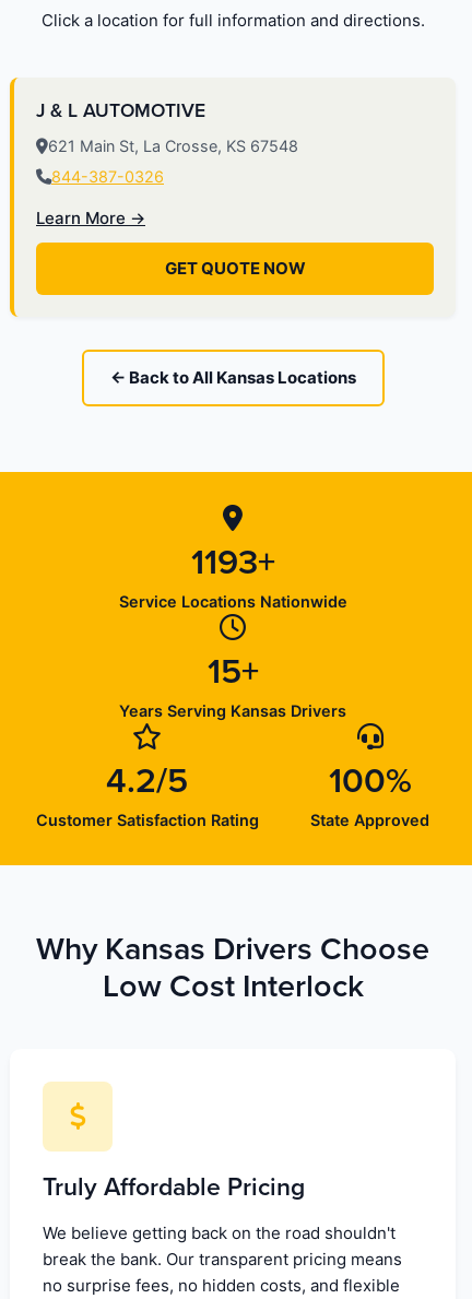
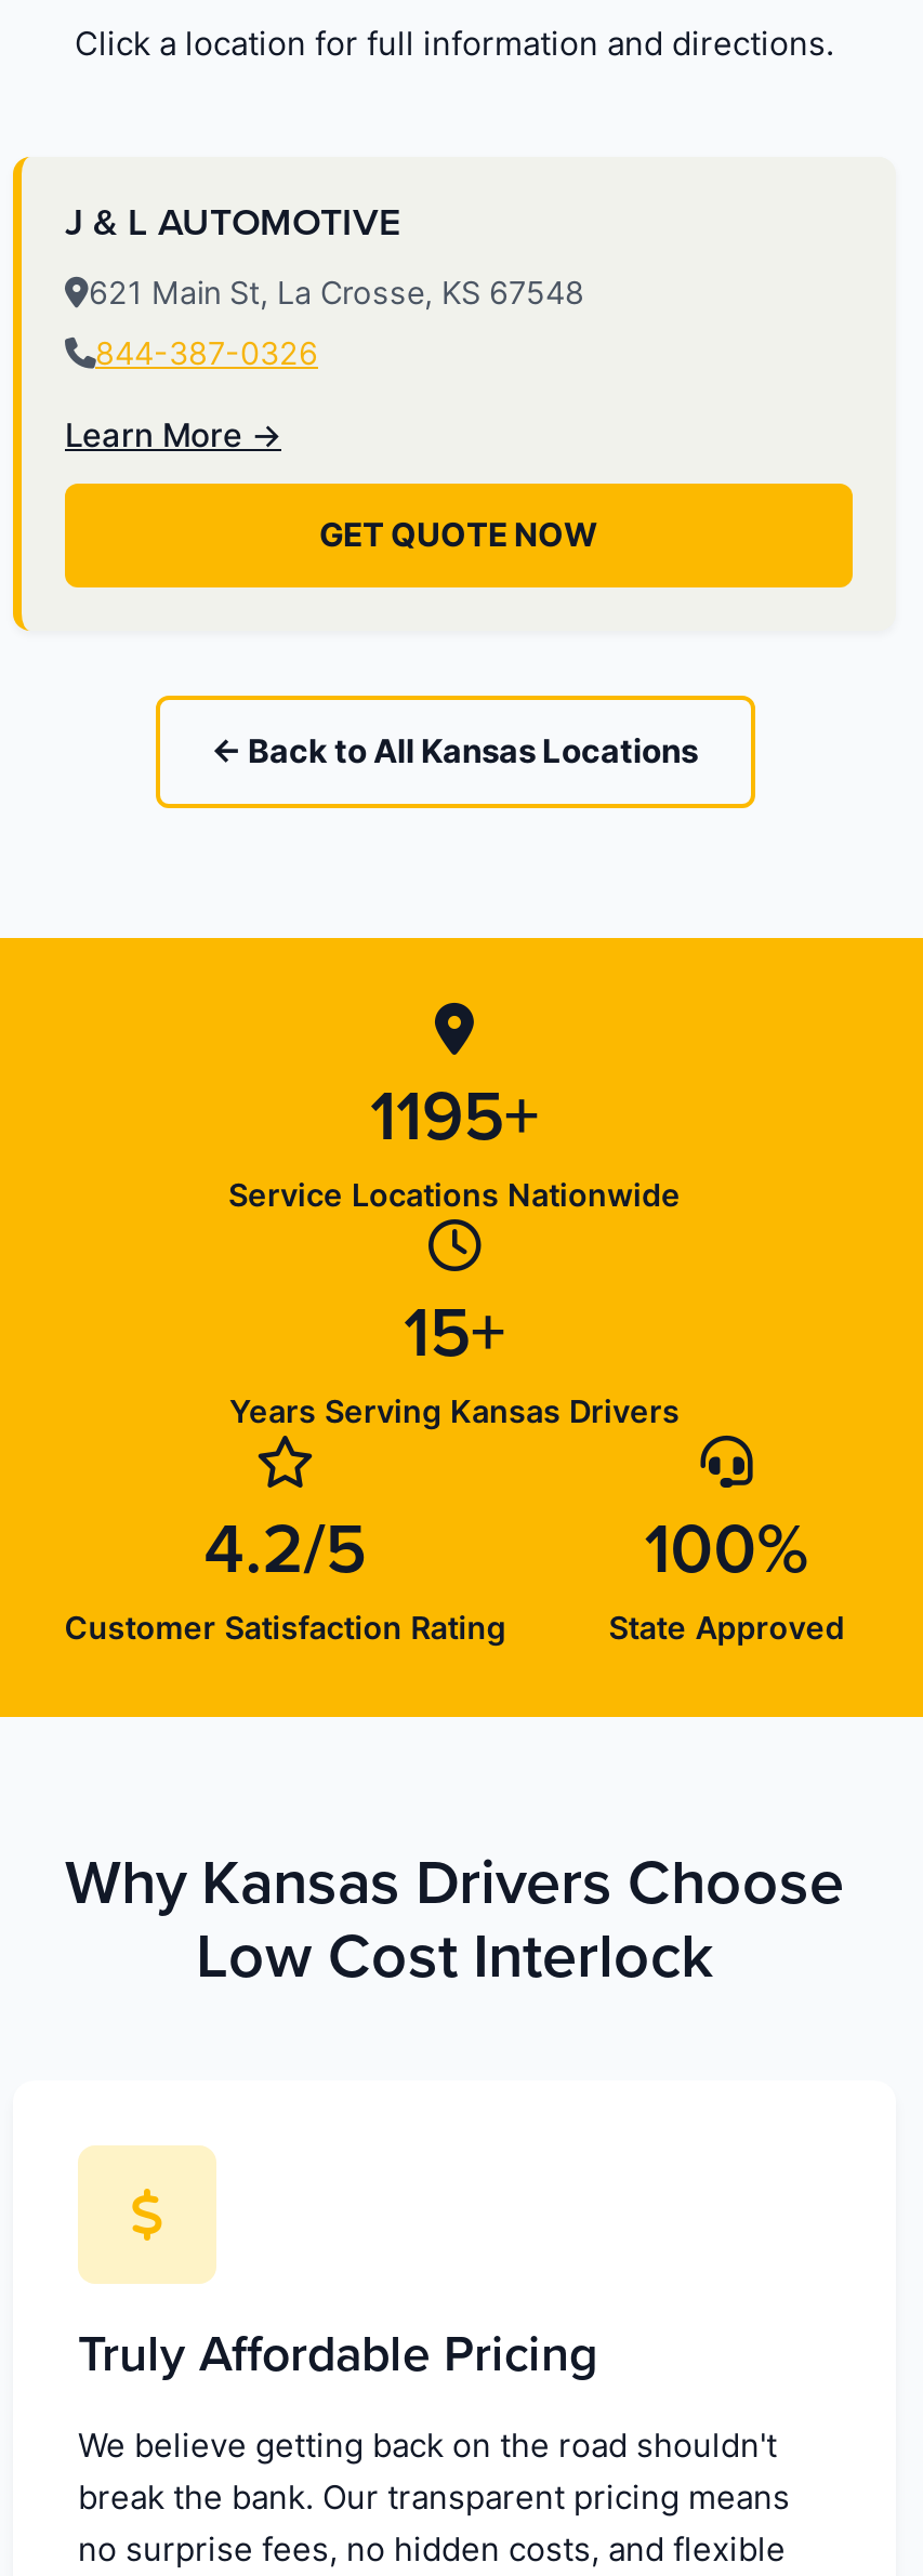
- 1193+
+ 1195+
